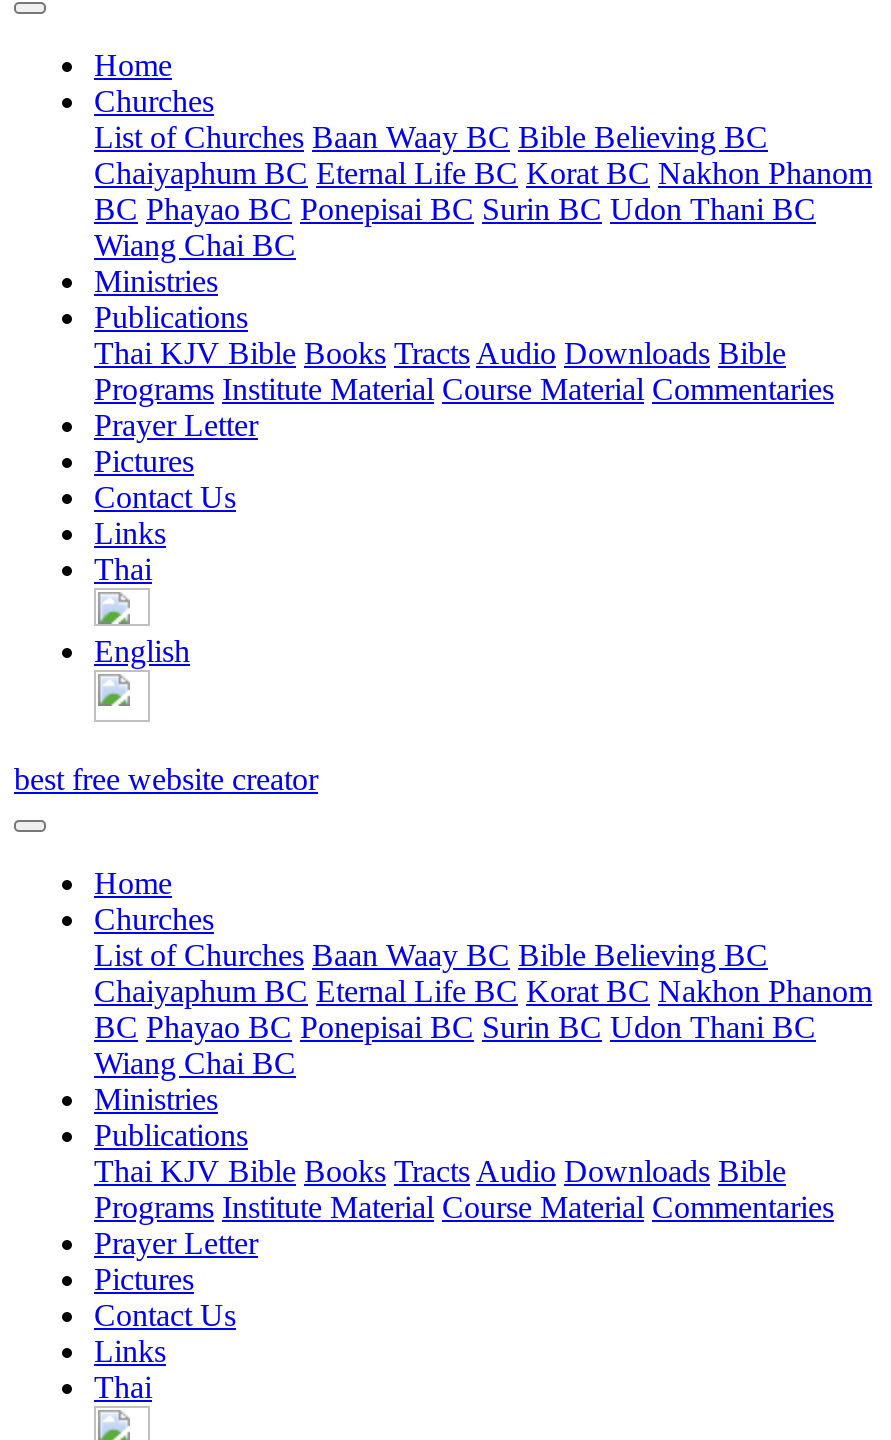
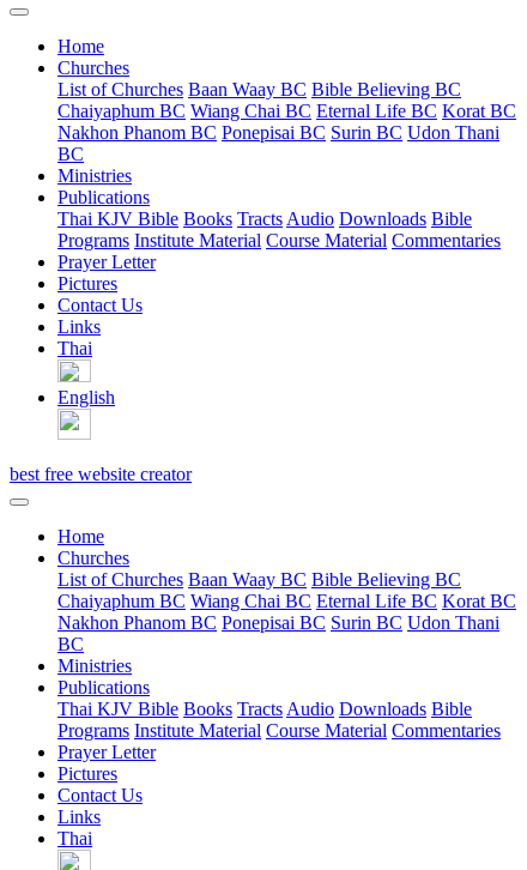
- Chaiyaphum BC Eternal Life BC Korat BC Nakhon Phanom
- BC Phayao BC Ponepisai BC Surin BC Udon Thani BC
- Wiang Chai BC
+ Chaiyaphum BC Wiang Chai BC Eternal Life BC Korat BC
+ Nakhon Phanom BC Ponepisai BC Surin BC Udon Thani
+ BC

- Chaiyaphum BC Eternal Life BC Korat BC Nakhon Phanom
- BC Phayao BC Ponepisai BC Surin BC Udon Thani BC
- Wiang Chai BC
+ Chaiyaphum BC Wiang Chai BC Eternal Life BC Korat BC
+ Nakhon Phanom BC Ponepisai BC Surin BC Udon Thani
+ BC
